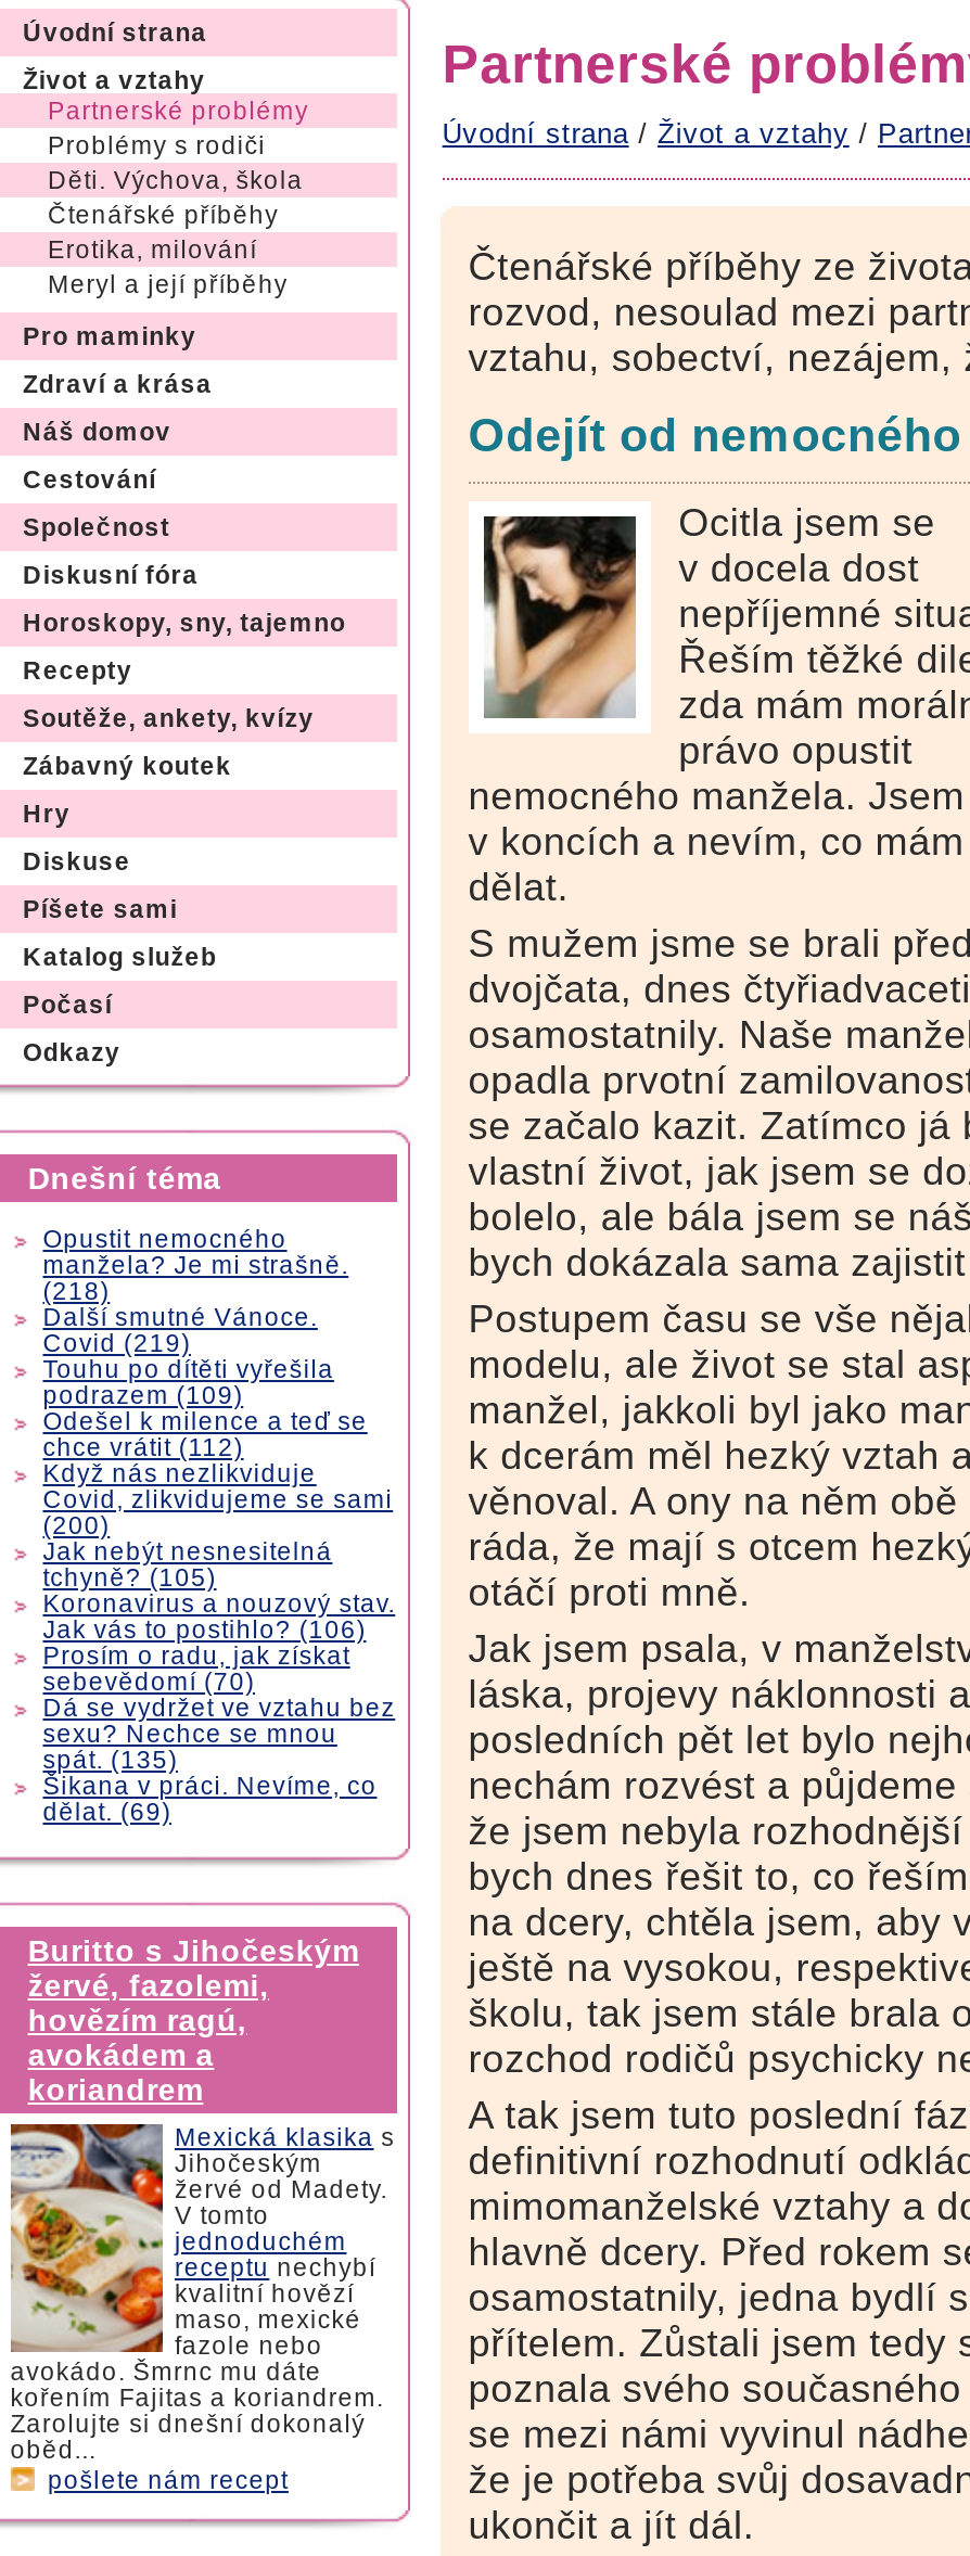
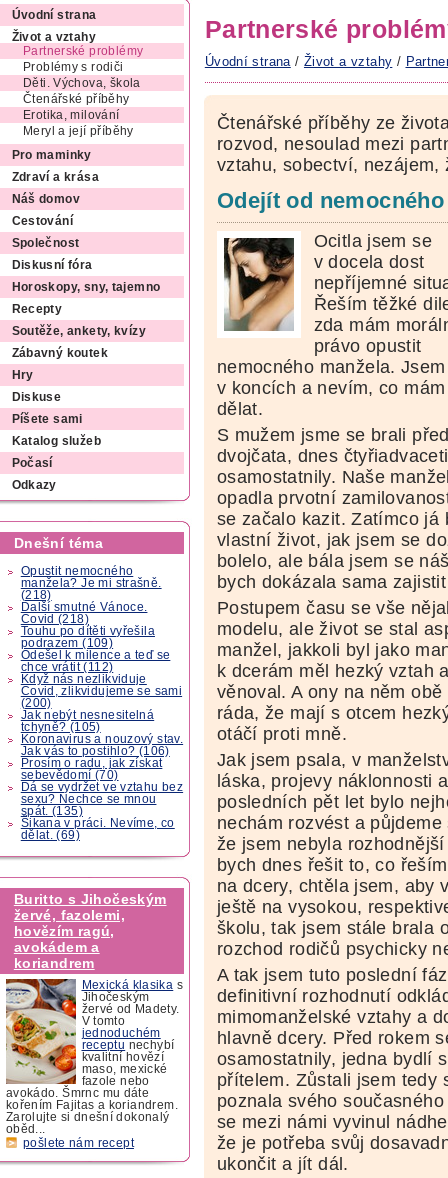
- Covid (219)
+ Covid (218)
